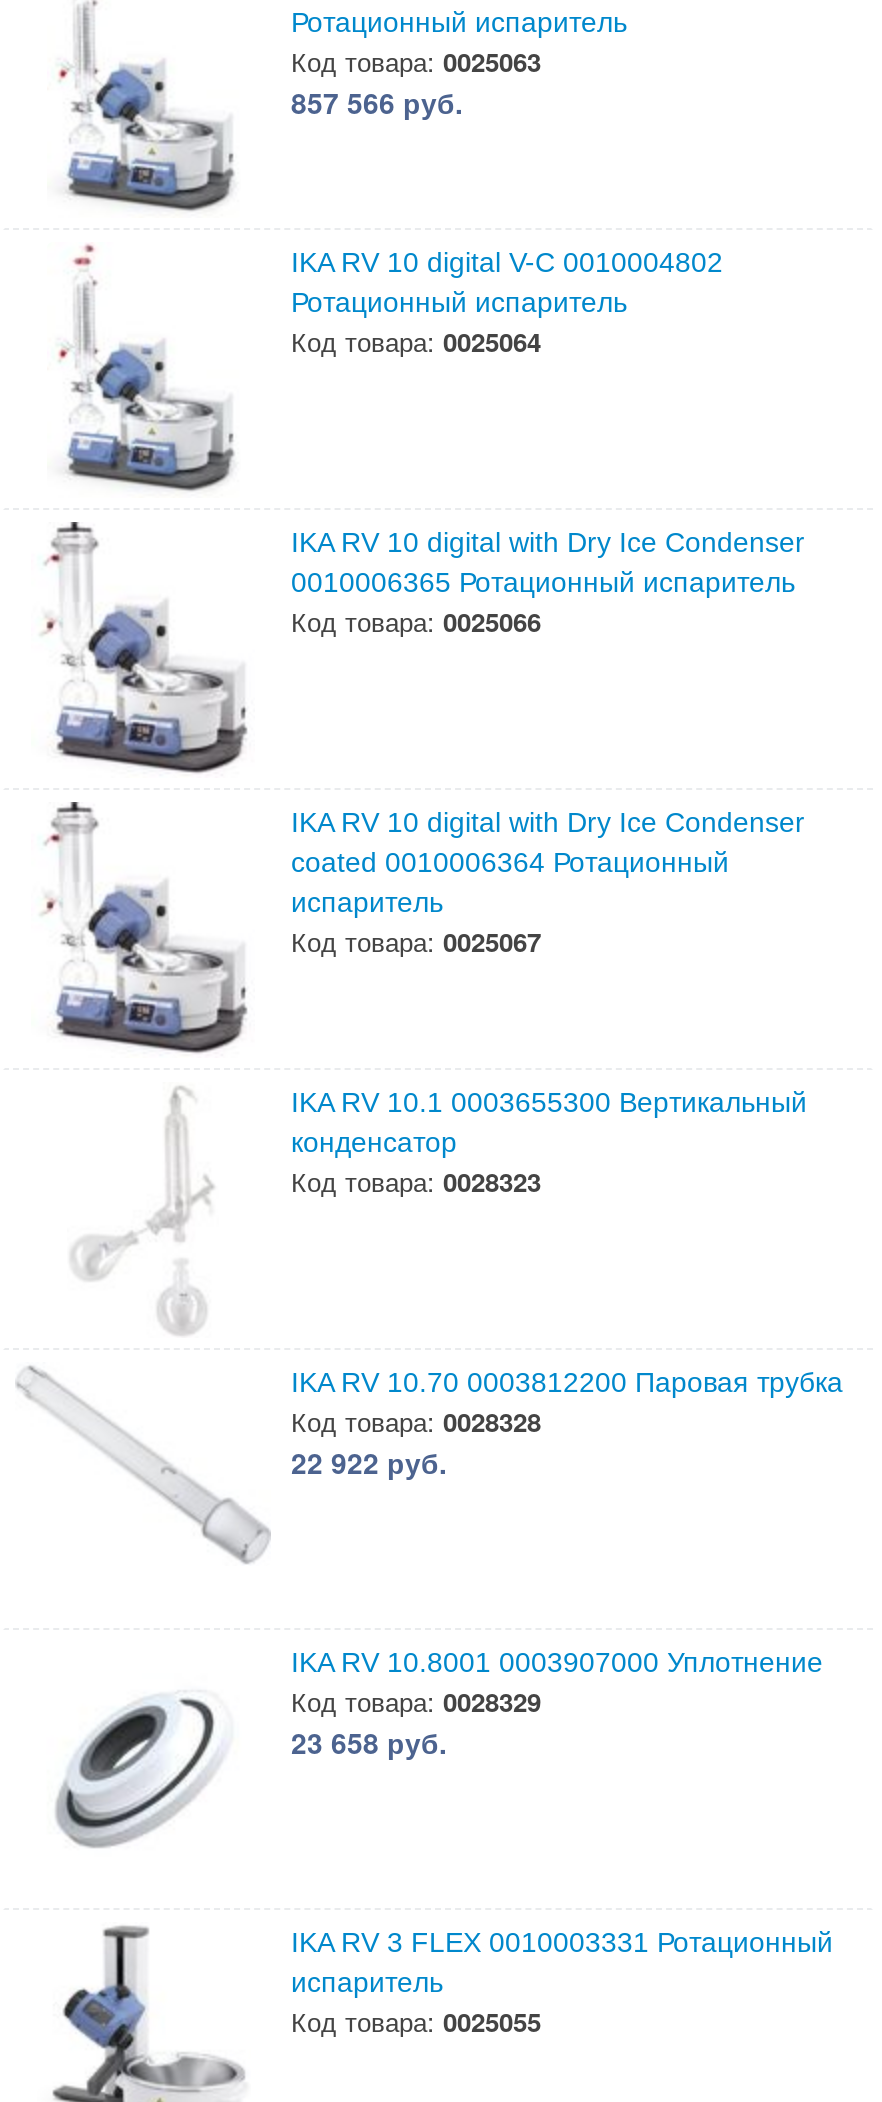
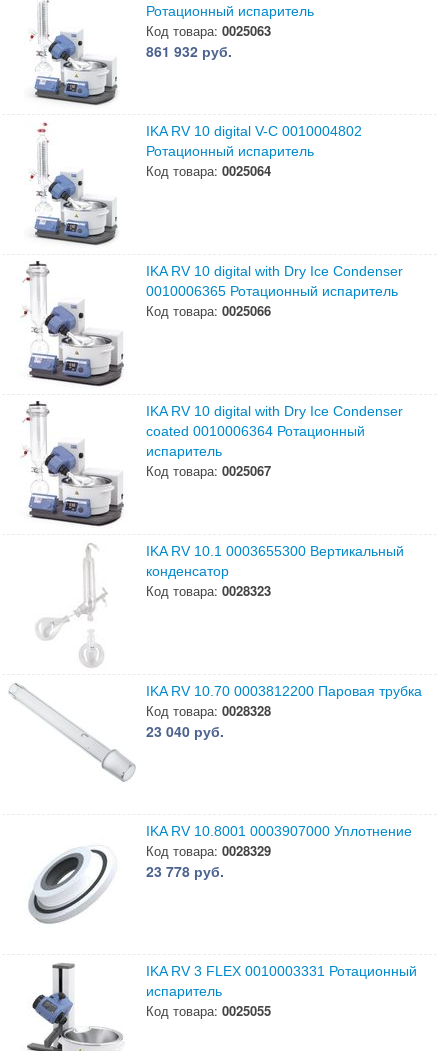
- 857 566 руб.
+ 861 932 руб.

- 22 922 руб.
+ 23 040 руб.

- 23 658 руб.
+ 23 778 руб.
